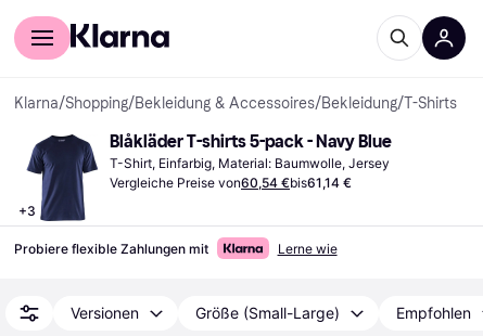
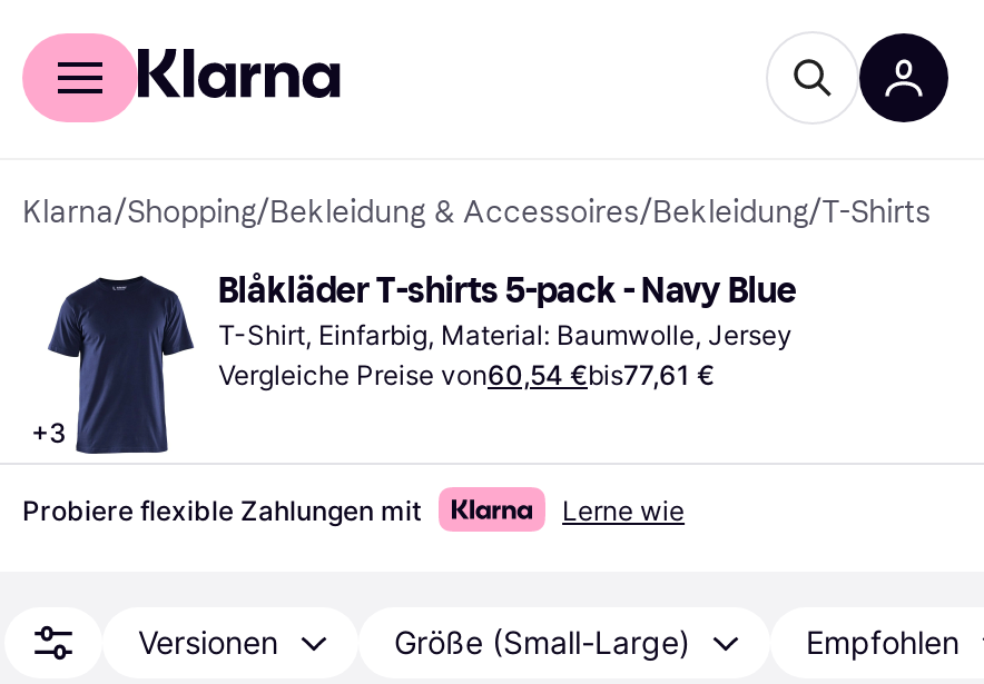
- Vergleiche Preise von60,54 €bis61,14 €
+ Vergleiche Preise von60,54 €bis77,61 €
